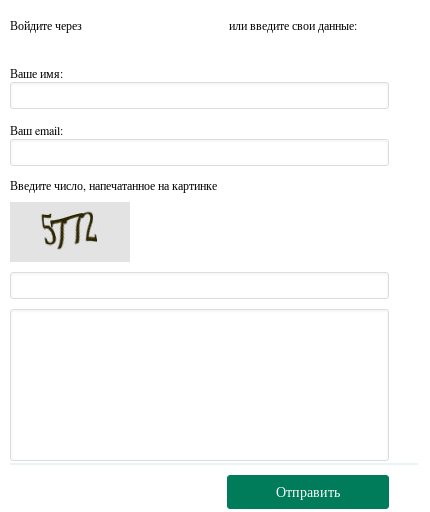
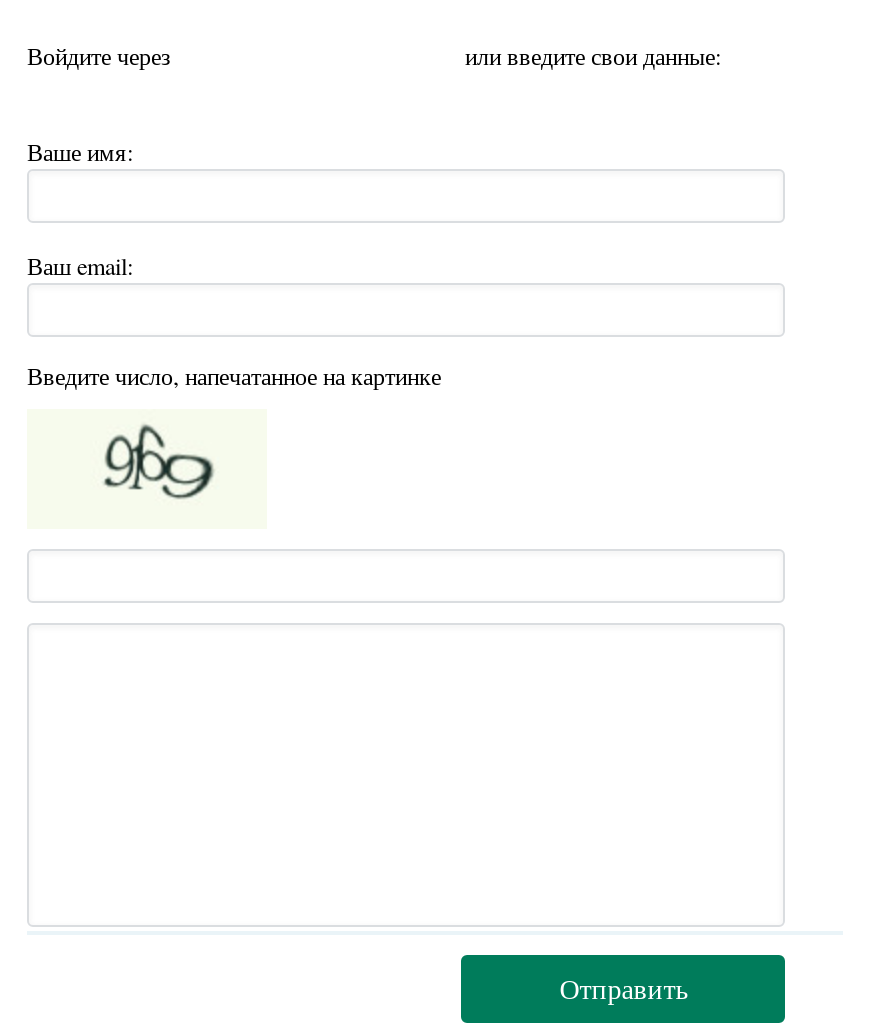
- [image]
+ [image]
